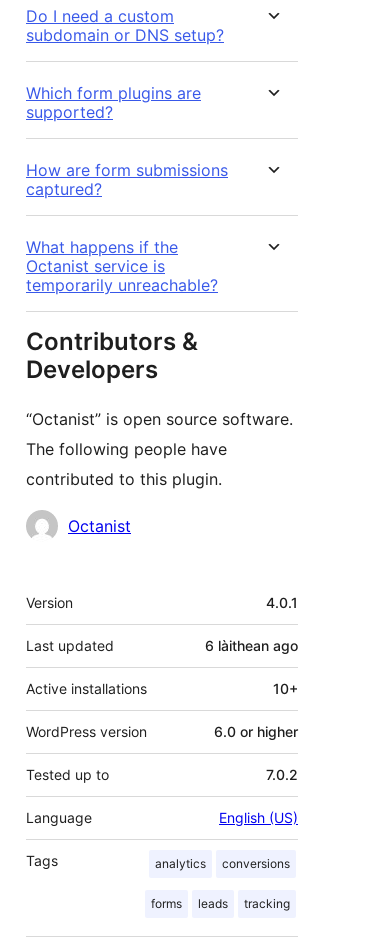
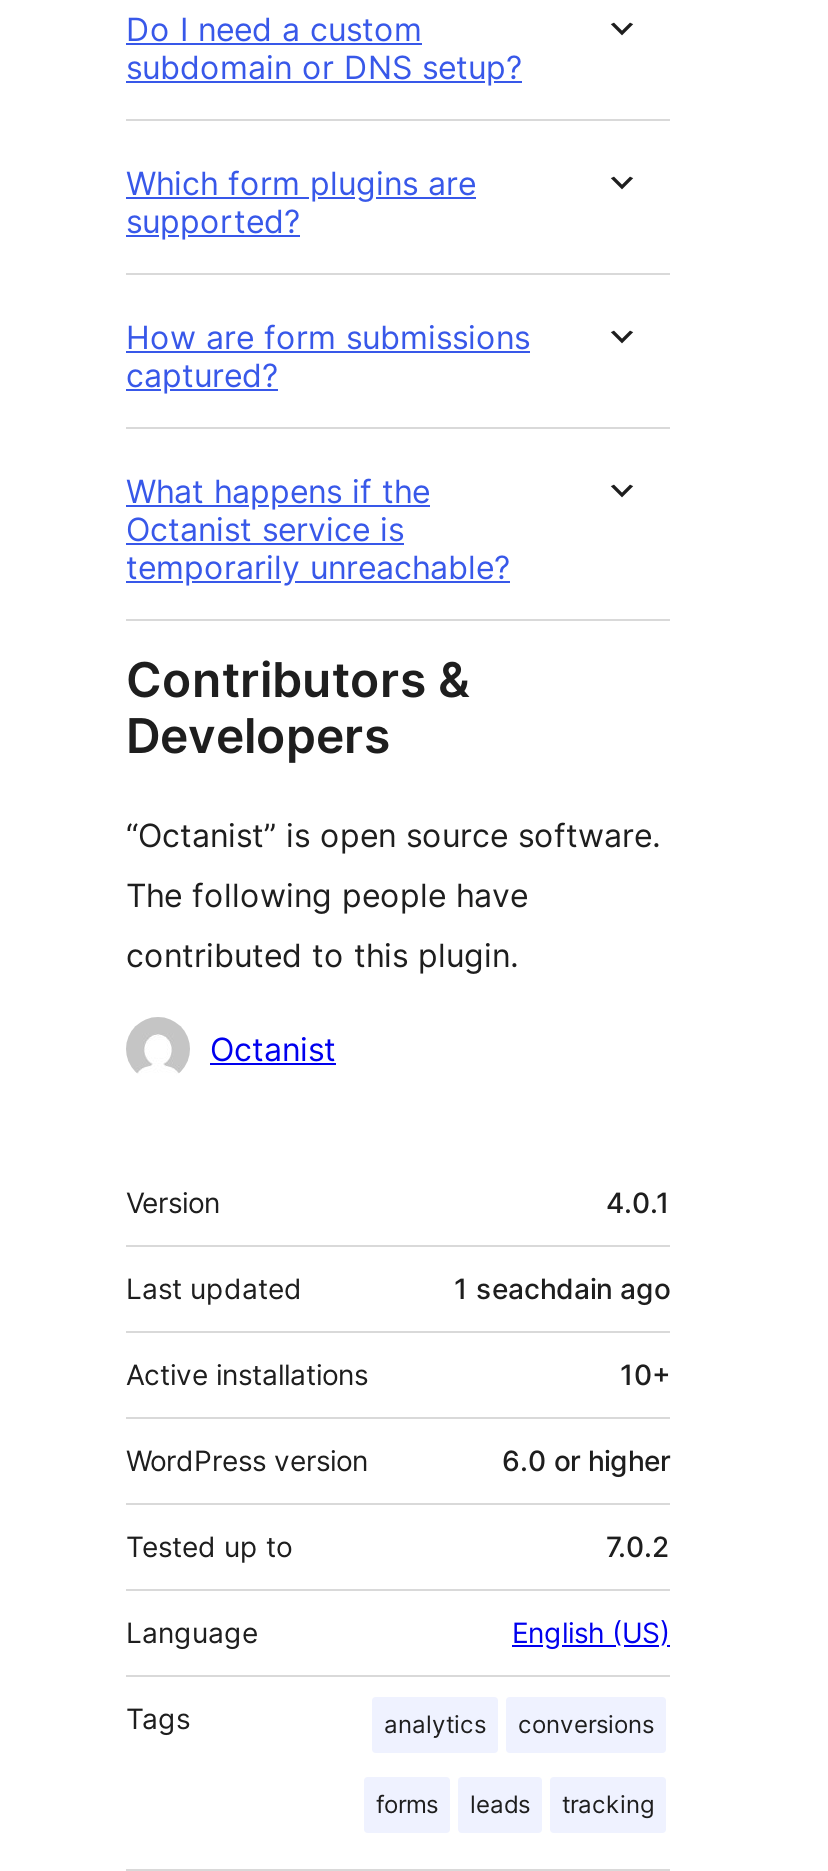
- 6 làithean ago
+ 1 seachdain ago
